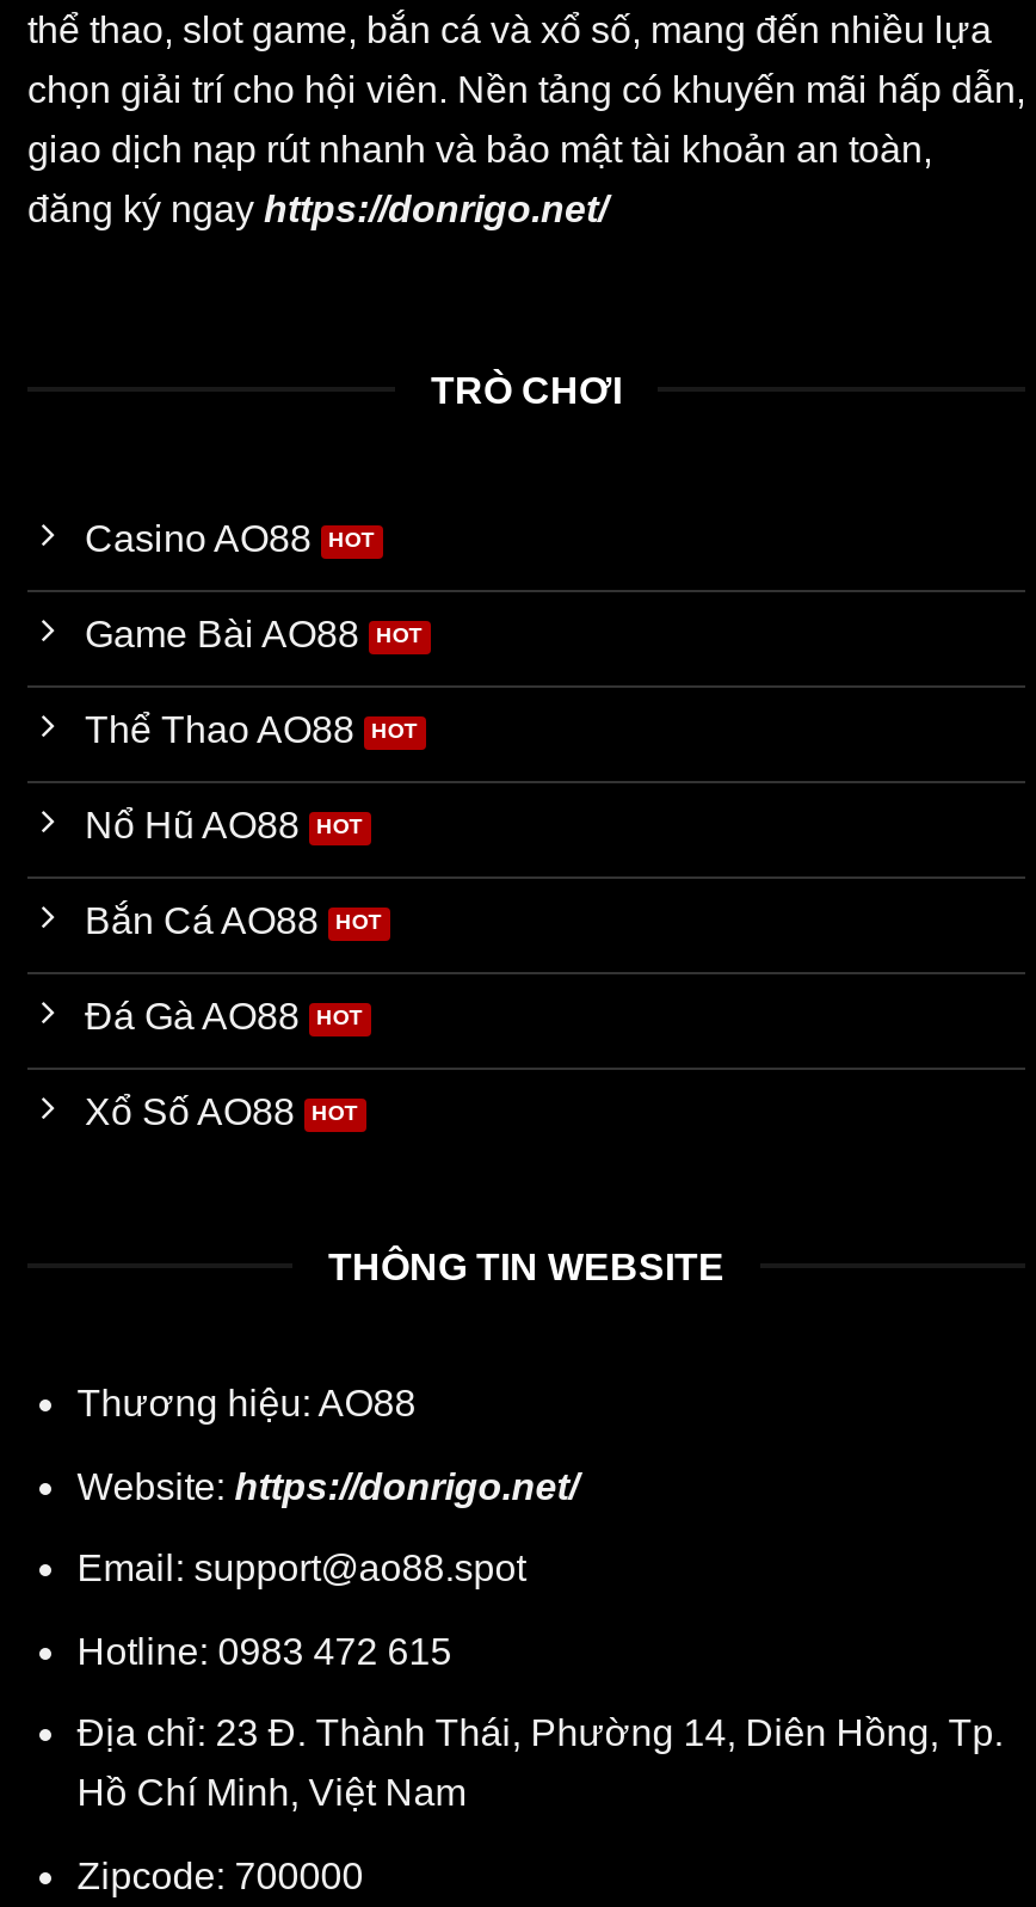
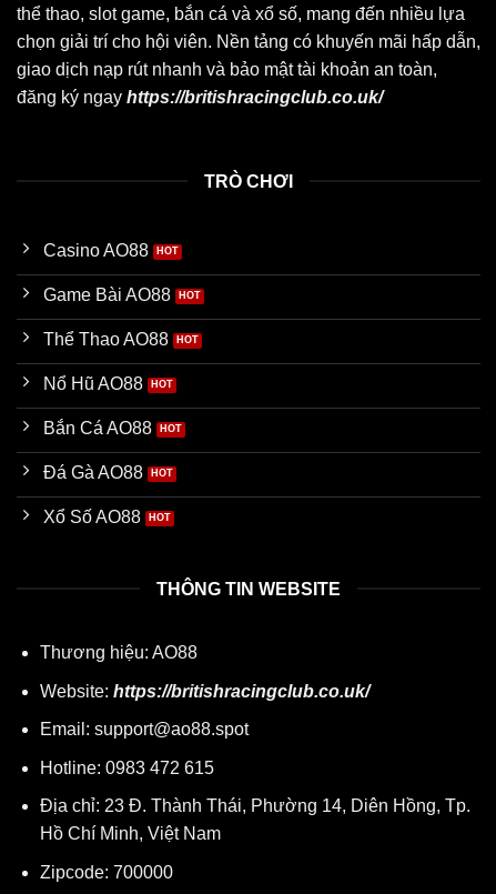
- đăng ký ngay https://donrigo.net/
+ đăng ký ngay https://britishracingclub.co.uk/

- Website: https://donrigo.net/
+ Website: https://britishracingclub.co.uk/
